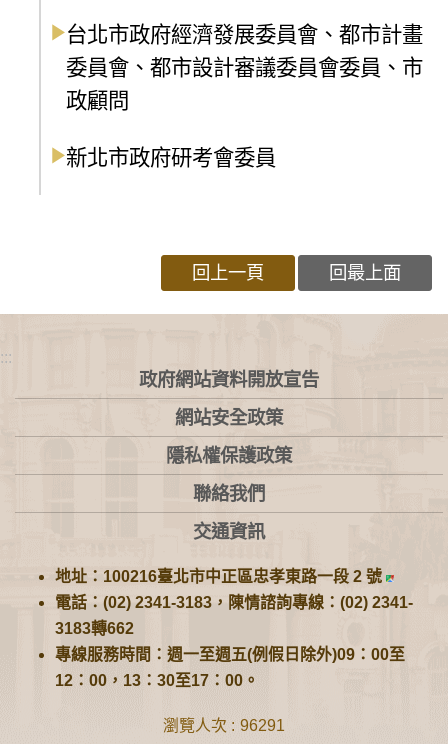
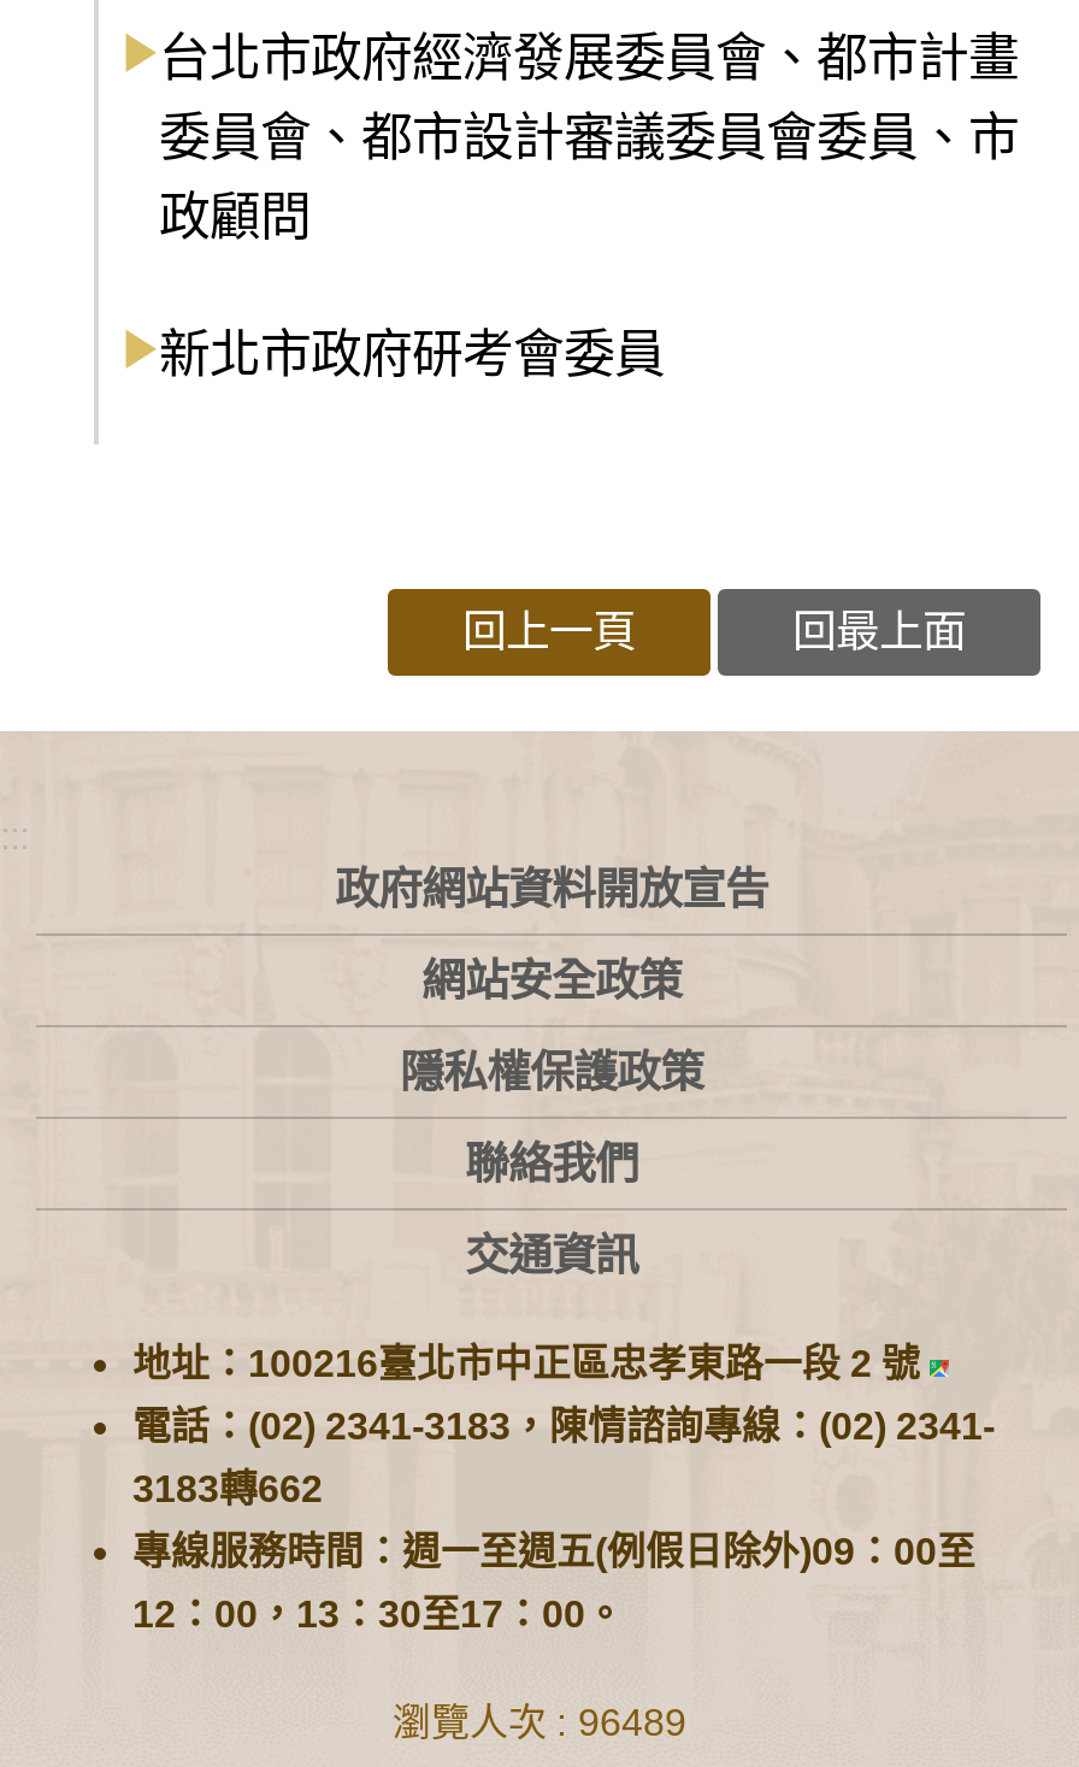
- 瀏覽人次 96291
+ 瀏覽人次 96489
